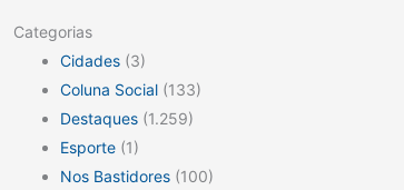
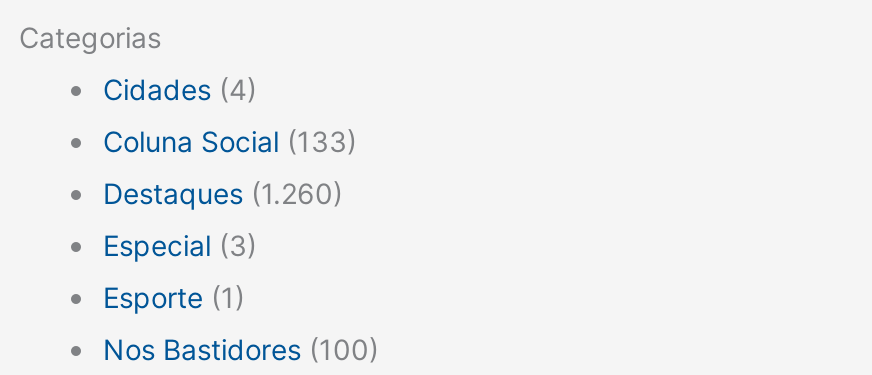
- Cidades (3)
+ Cidades (4)

- Destaques (1.259)
+ Destaques (1.260)
+ Especial (3)
